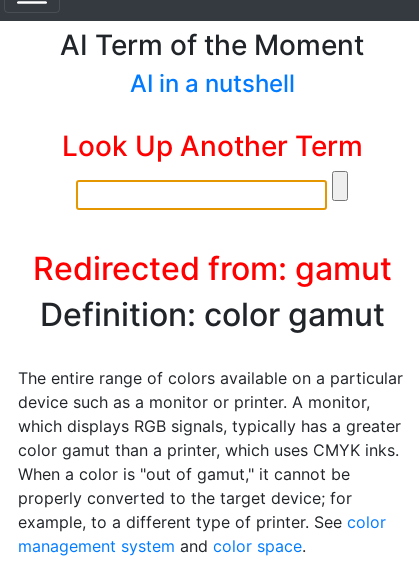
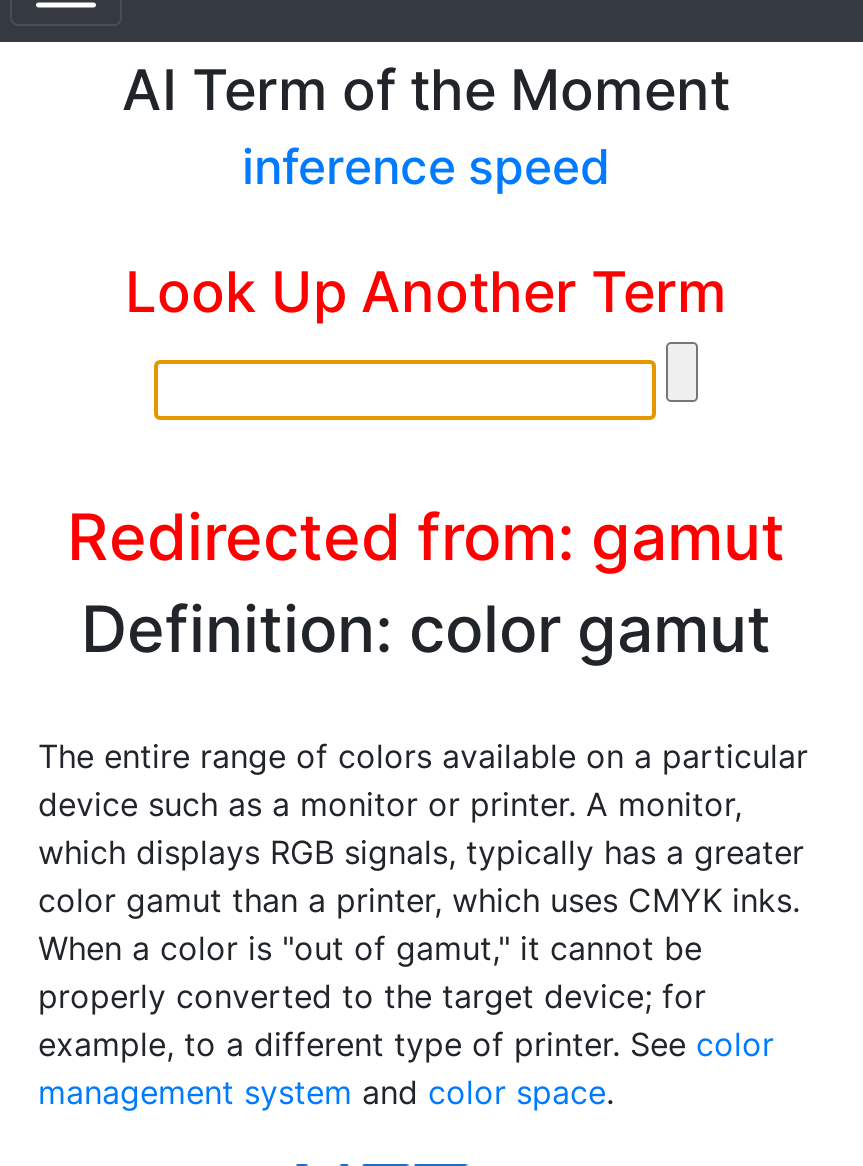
- AI in a nutshell
+ inference speed
